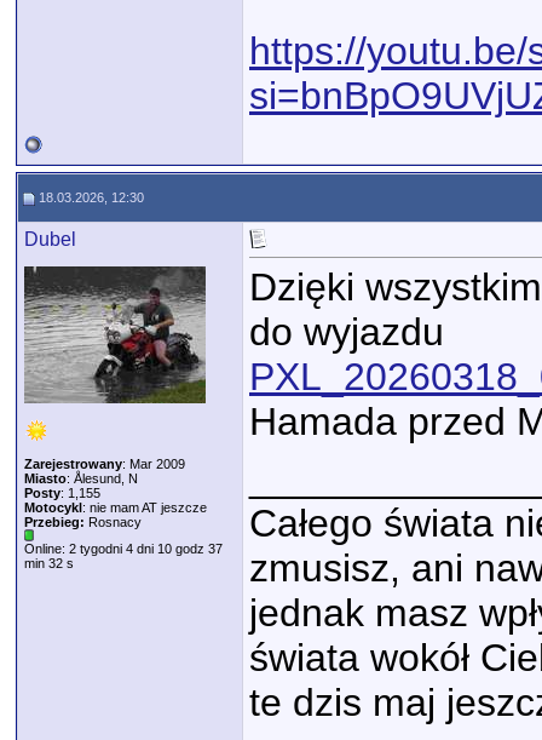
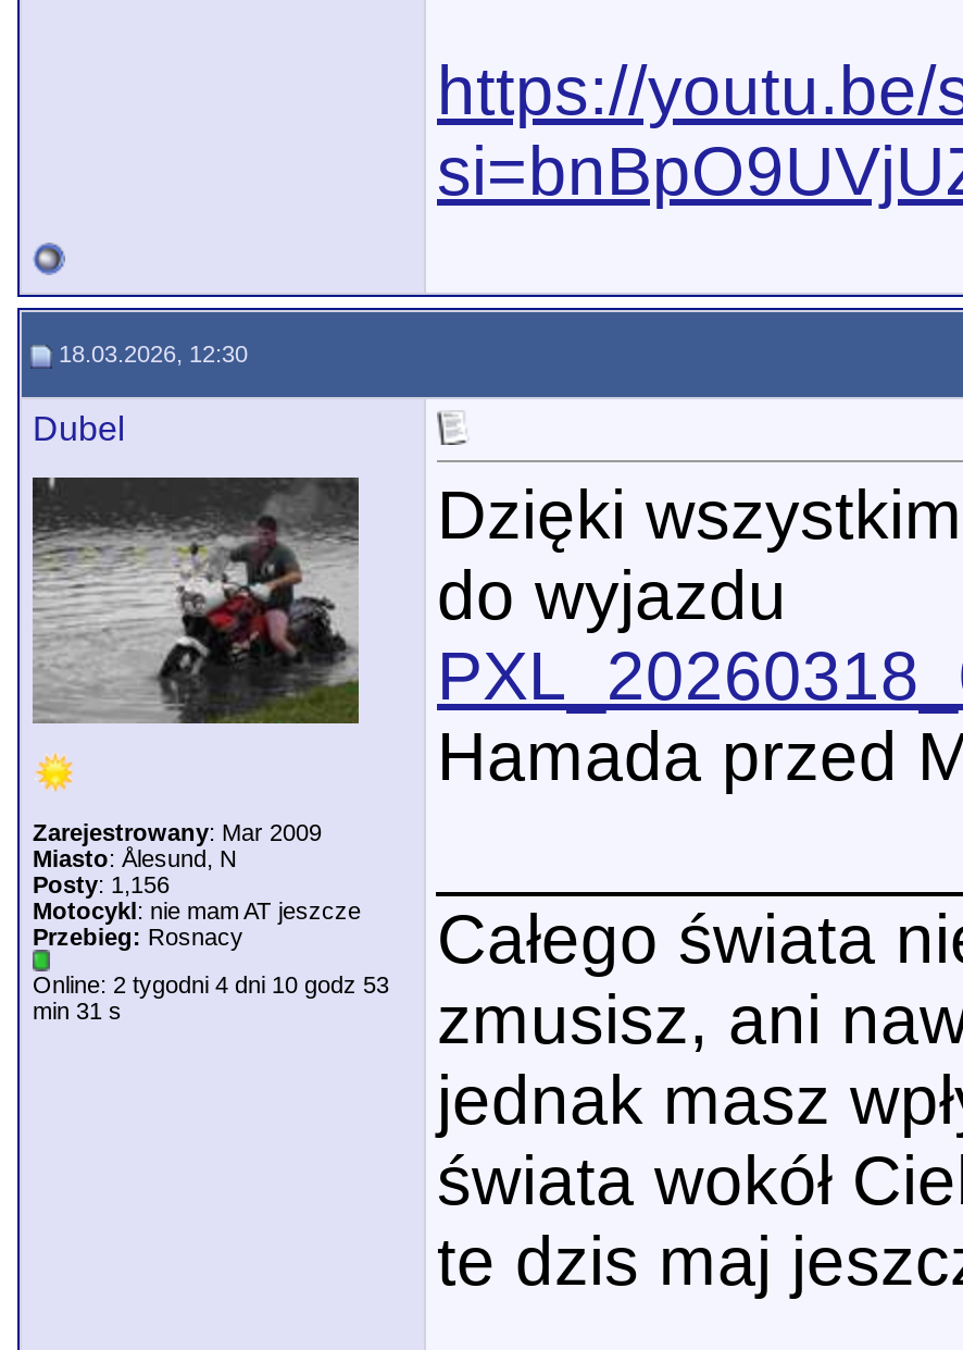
- Posty: 1,155
+ Posty: 1,156

- Online: 2 tygodni 4 dni 10 godz 37
+ Online: 2 tygodni 4 dni 10 godz 53

- min 32 s
+ min 31 s
